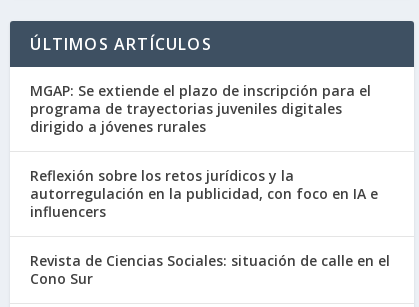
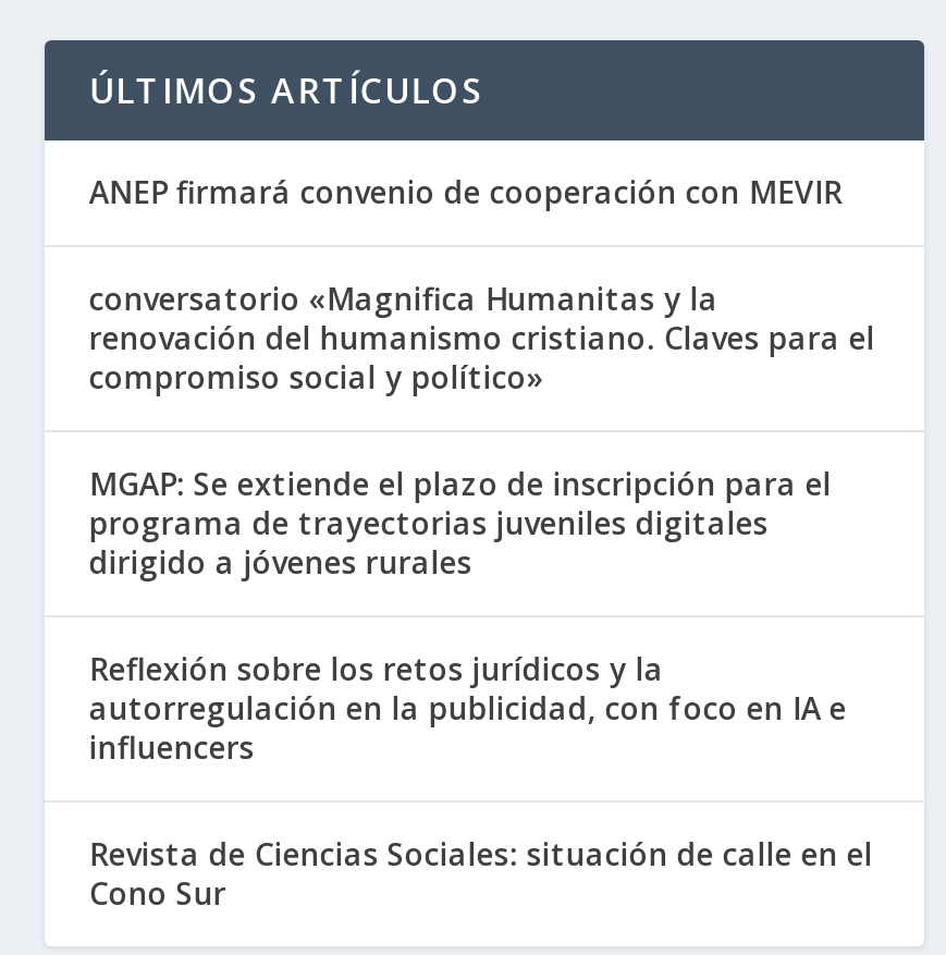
+ ANEP firmará convenio de cooperación con MEVIR
+ conversatorio «Magnifica Humanitas y la
+ renovación del humanismo cristiano. Claves para el
+ compromiso social y político»
